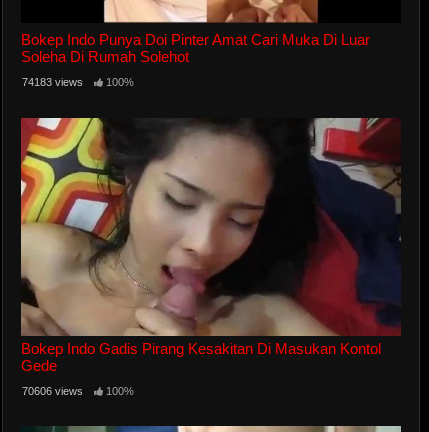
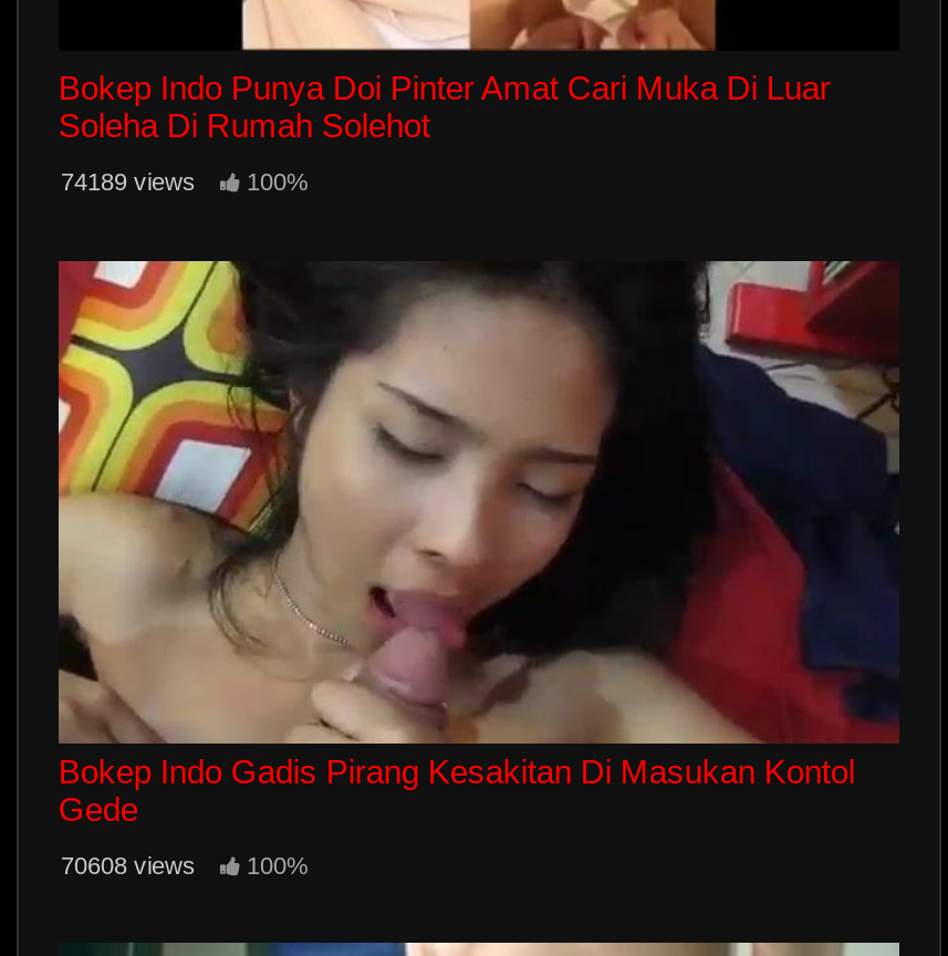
- 74183 views 100%
+ 74189 views 100%

- 70606 views 100%
+ 70608 views 100%
